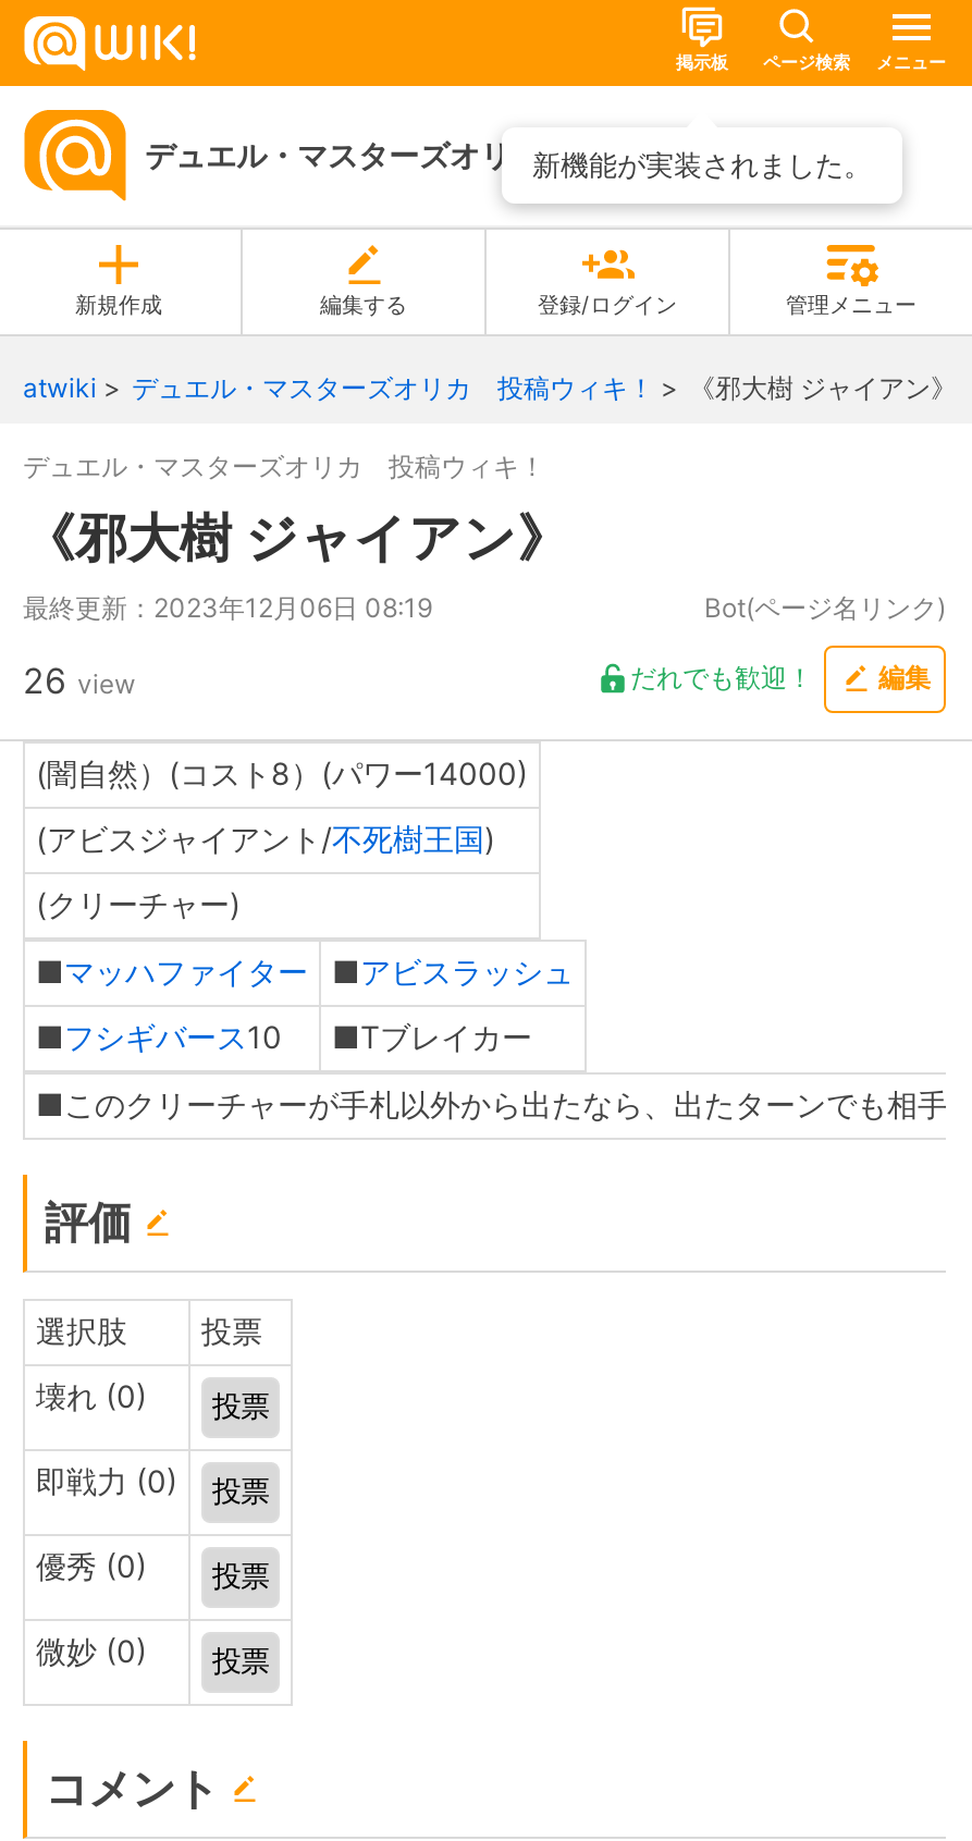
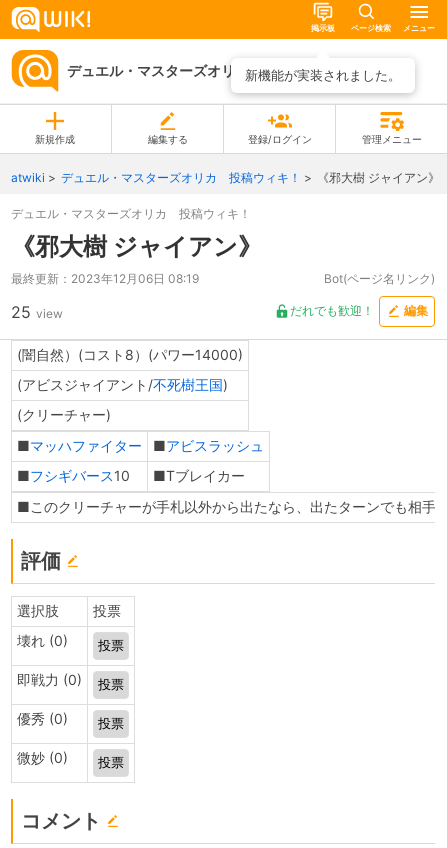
- 26 view
+ 25 view
